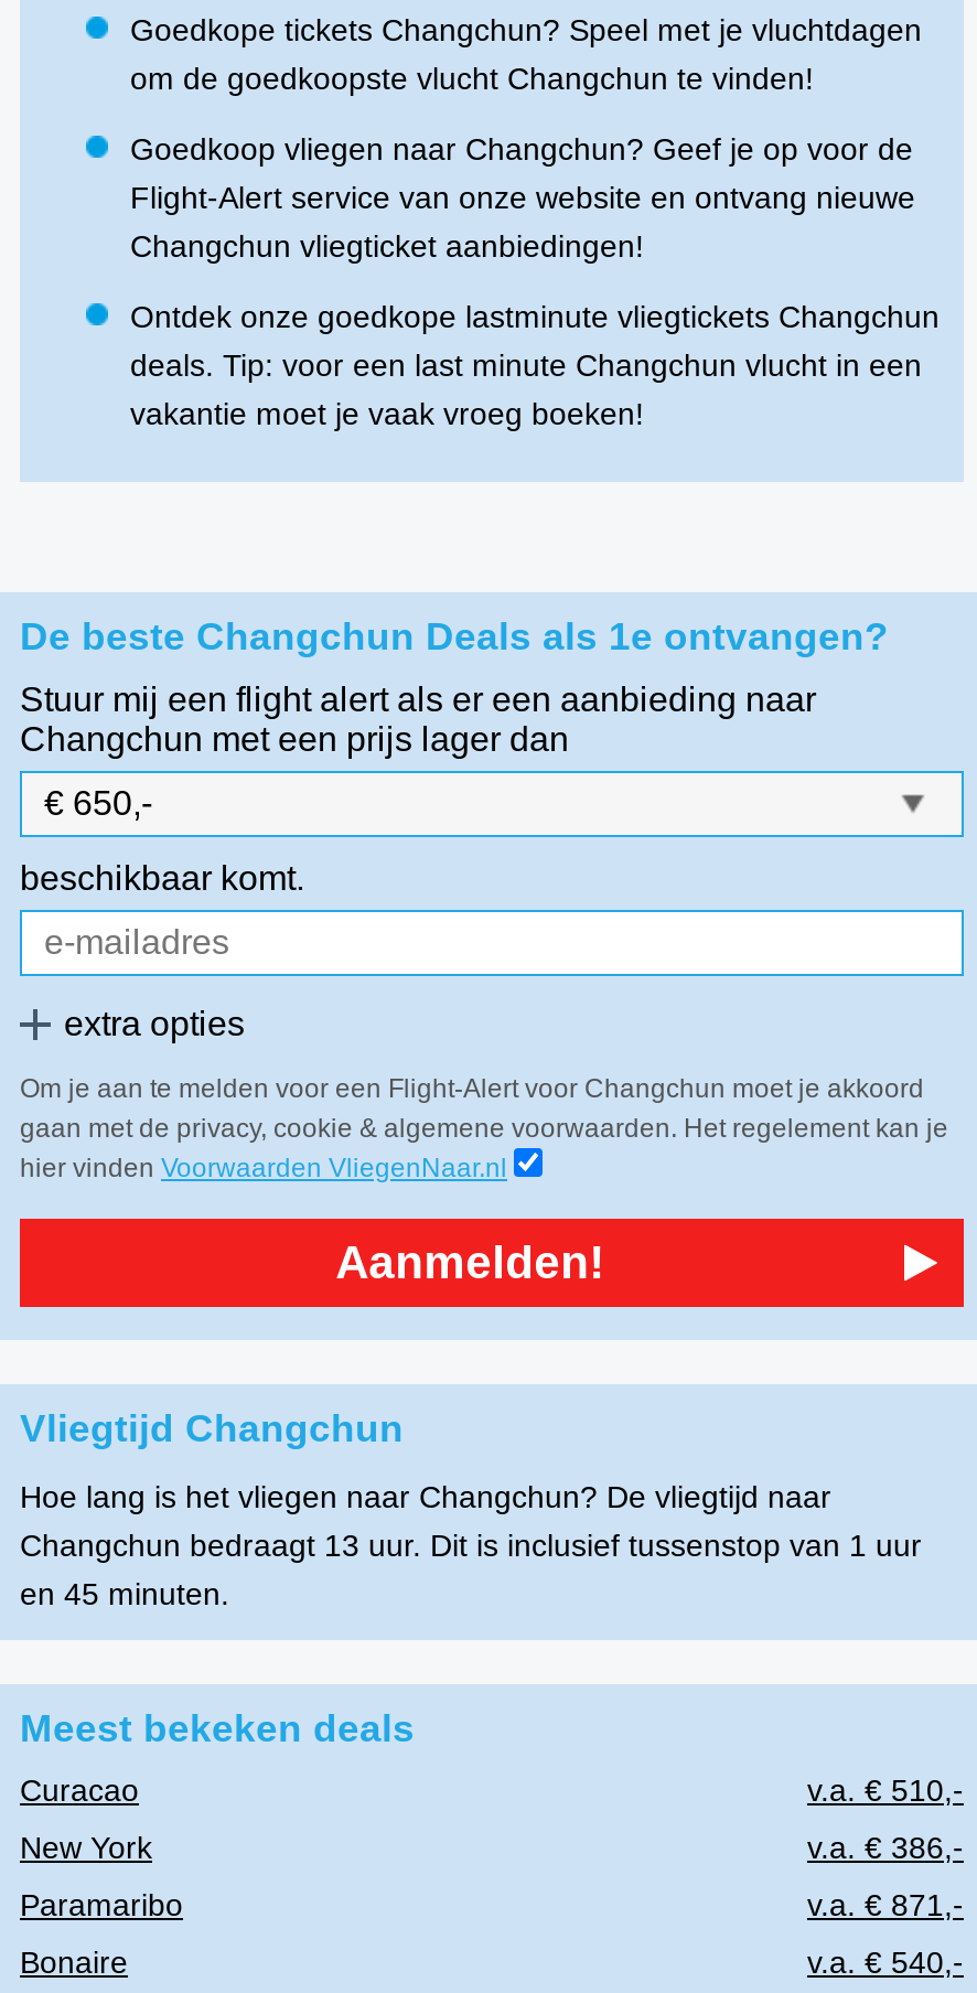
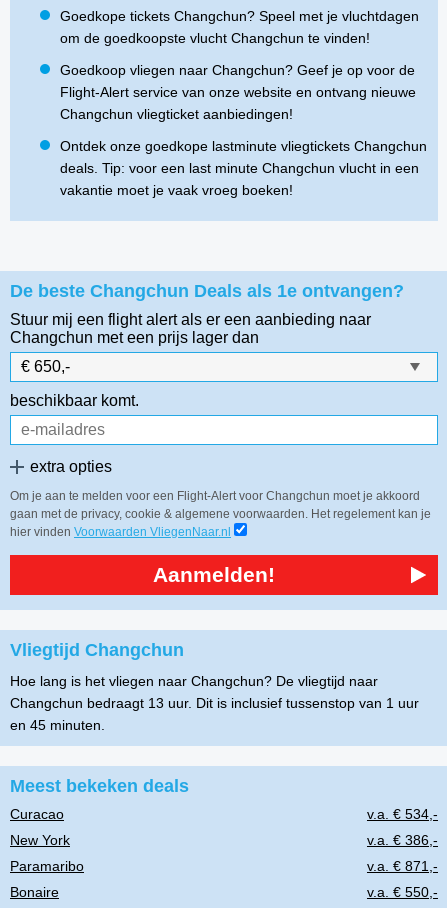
- v.a. € 510,-
+ v.a. € 534,-

- v.a. € 540,-
+ v.a. € 550,-
